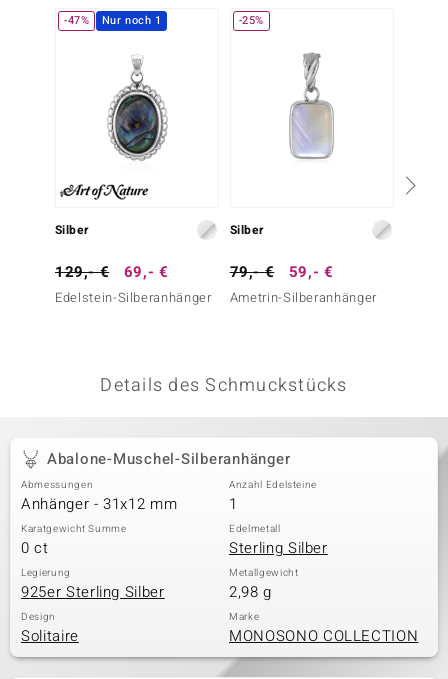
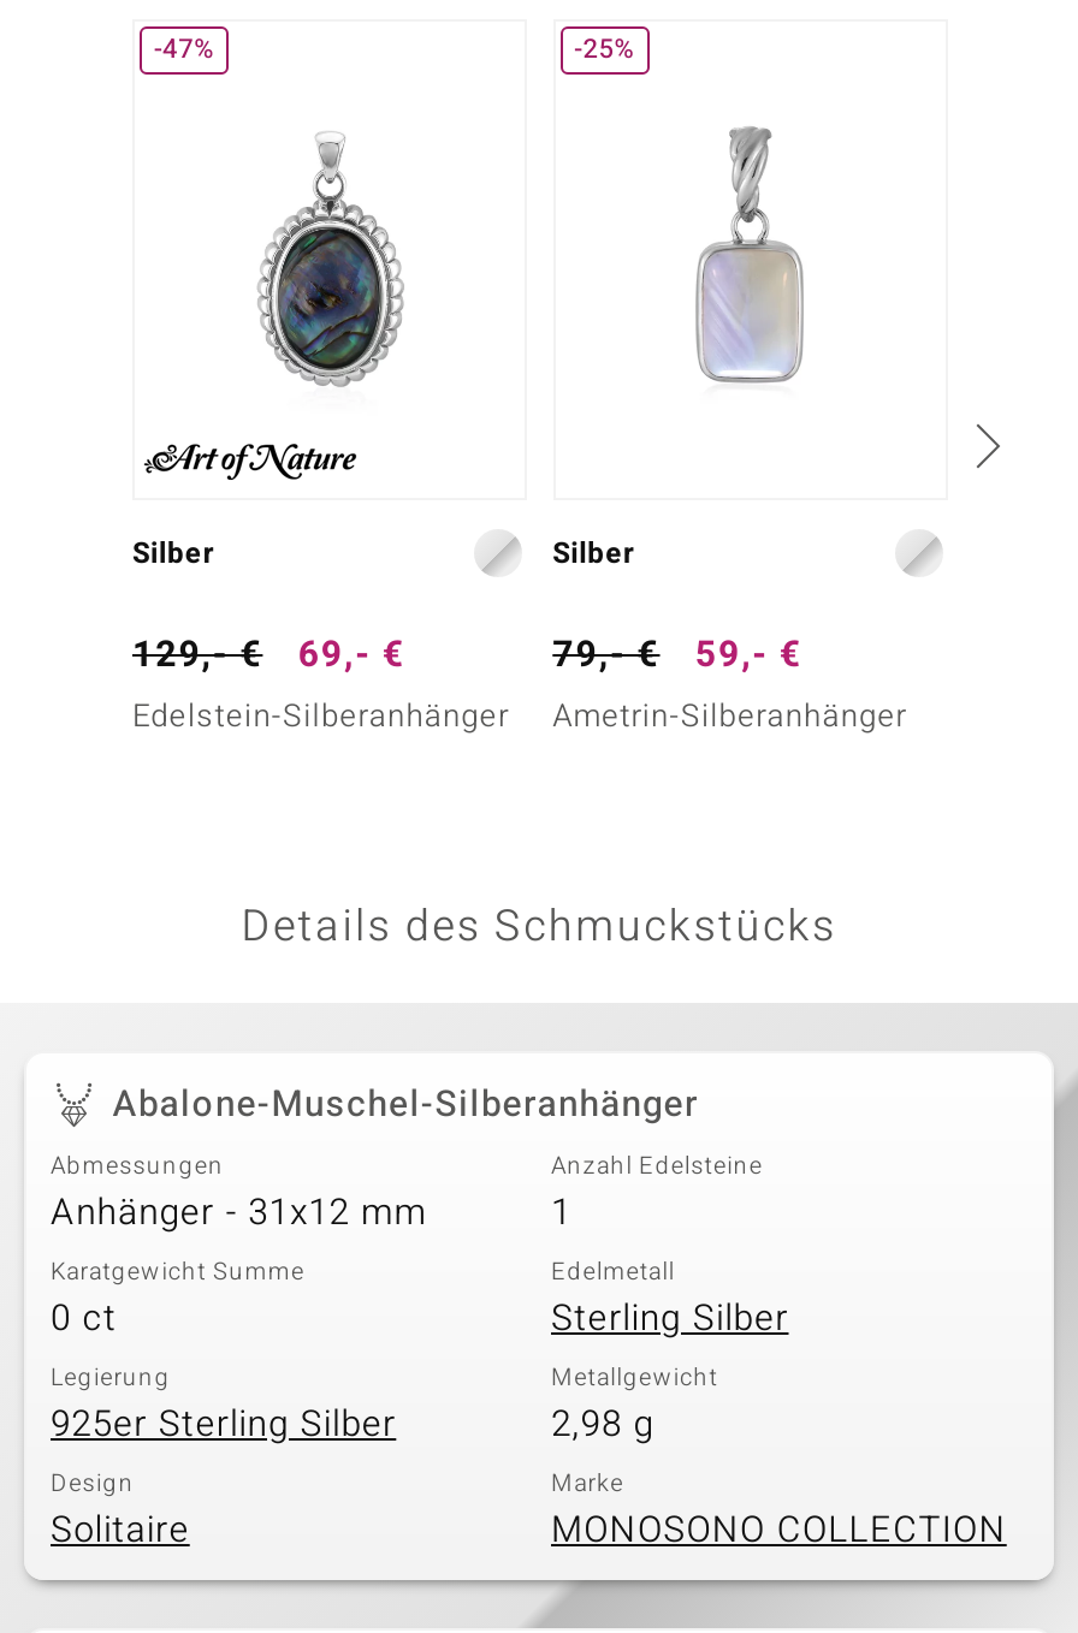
- Nur noch 1
